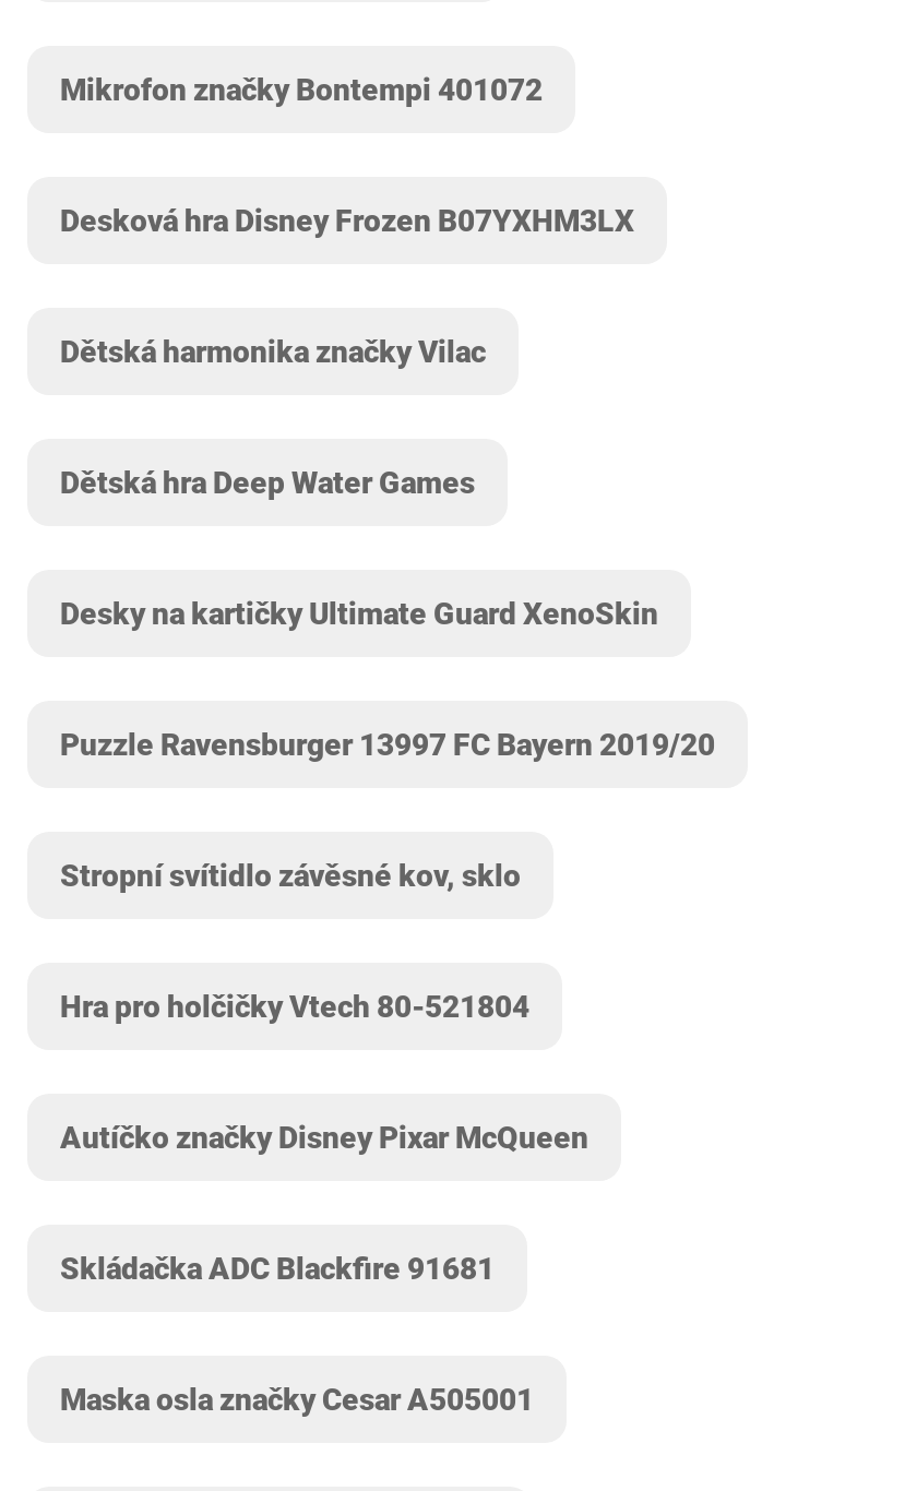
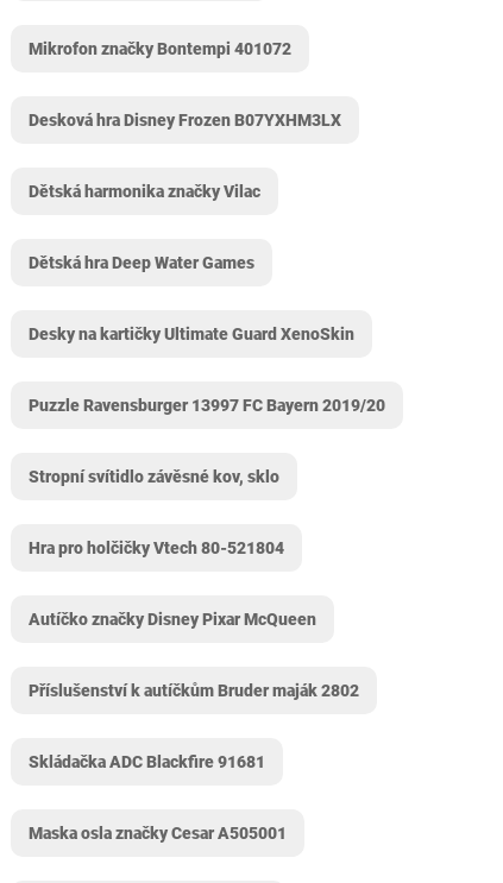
+ Příslušenství k autíčkům Bruder maják 2802
